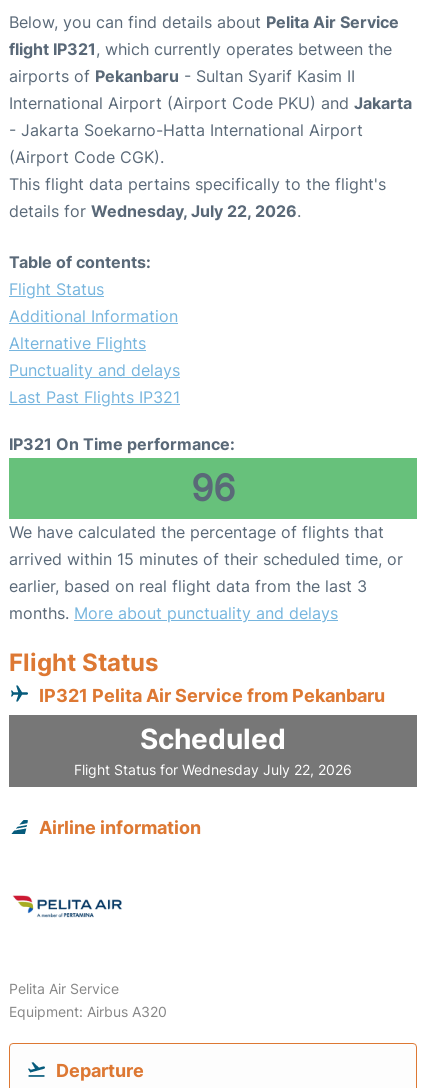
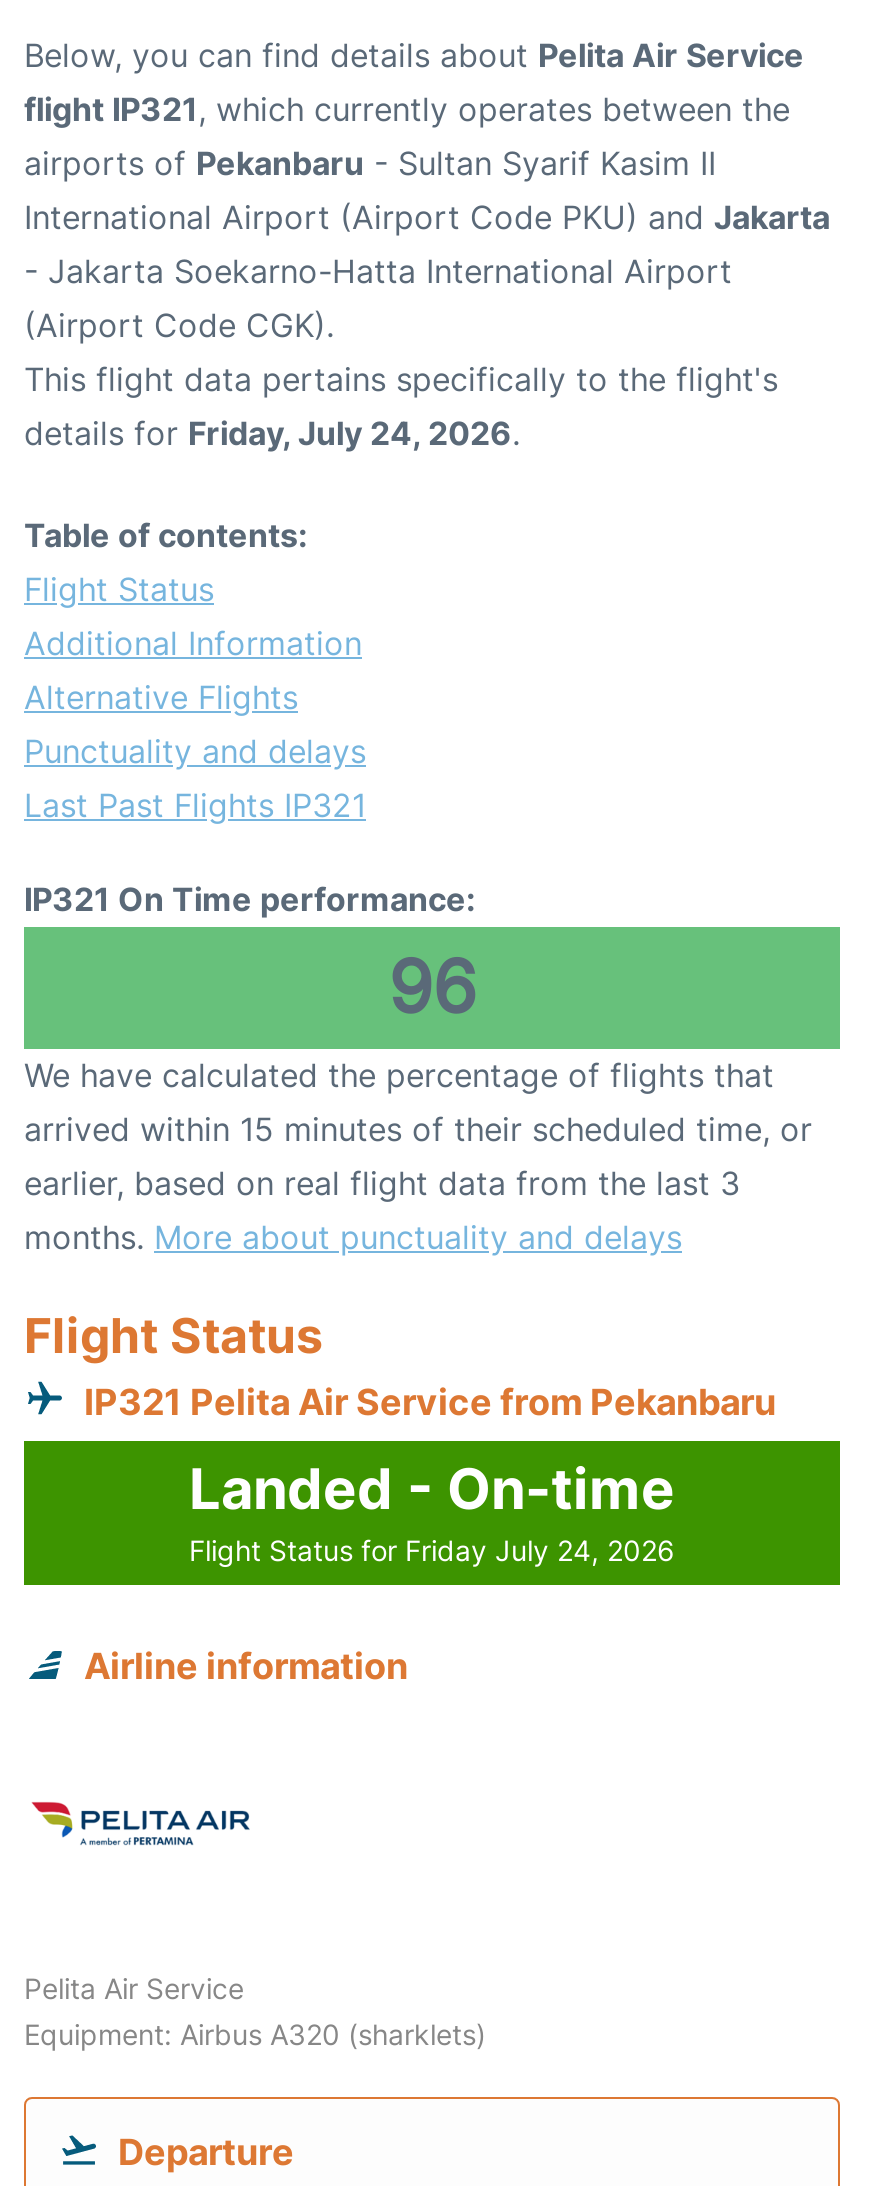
- details for Wednesday, July 22, 2026.
+ details for Friday, July 24, 2026.

- Scheduled
- Flight Status for Wednesday July 22, 2026
+ Landed - On-time
+ Flight Status for Friday July 24, 2026

- Equipment: Airbus A320
+ Equipment: Airbus A320 (sharklets)
